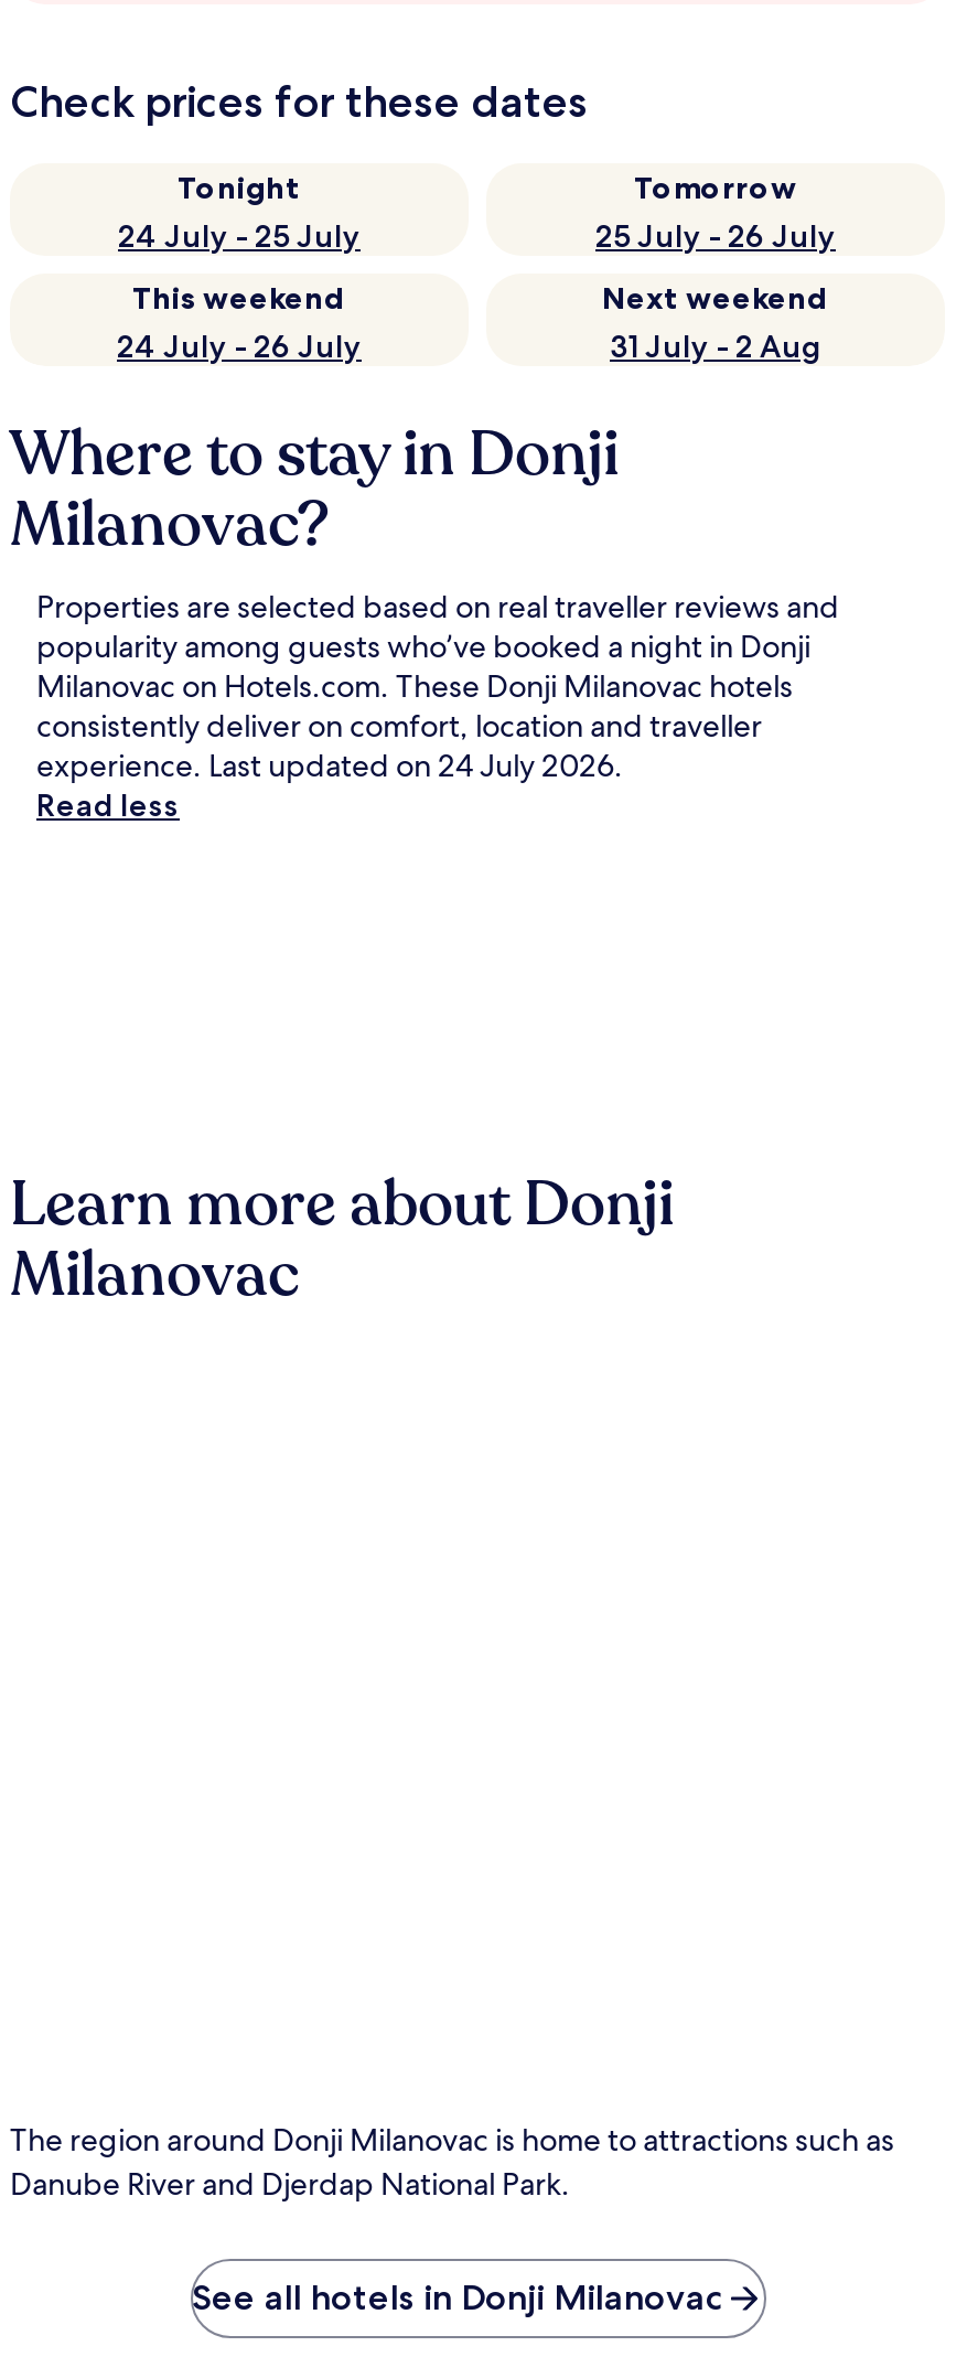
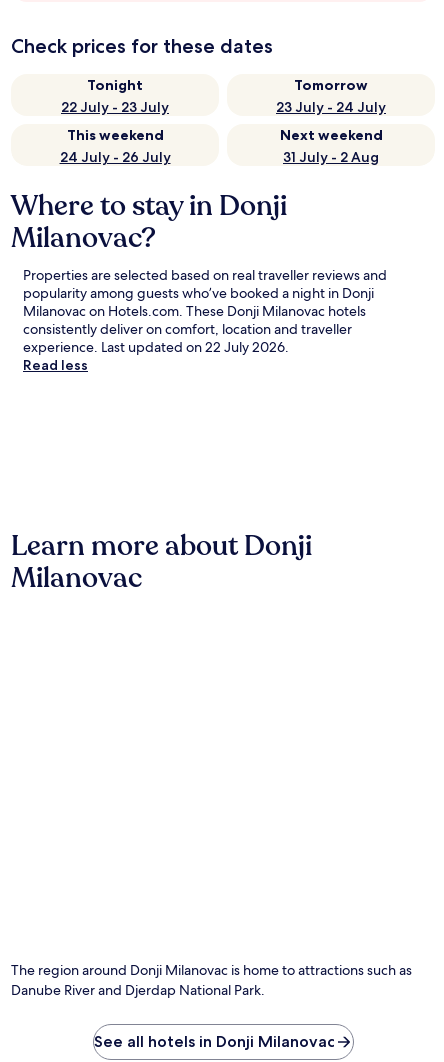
- 24 July - 25 July
+ 22 July - 23 July

- 25 July - 26 July
+ 23 July - 24 July

- experience. Last updated on 24 July 2026.
+ experience. Last updated on 22 July 2026.
